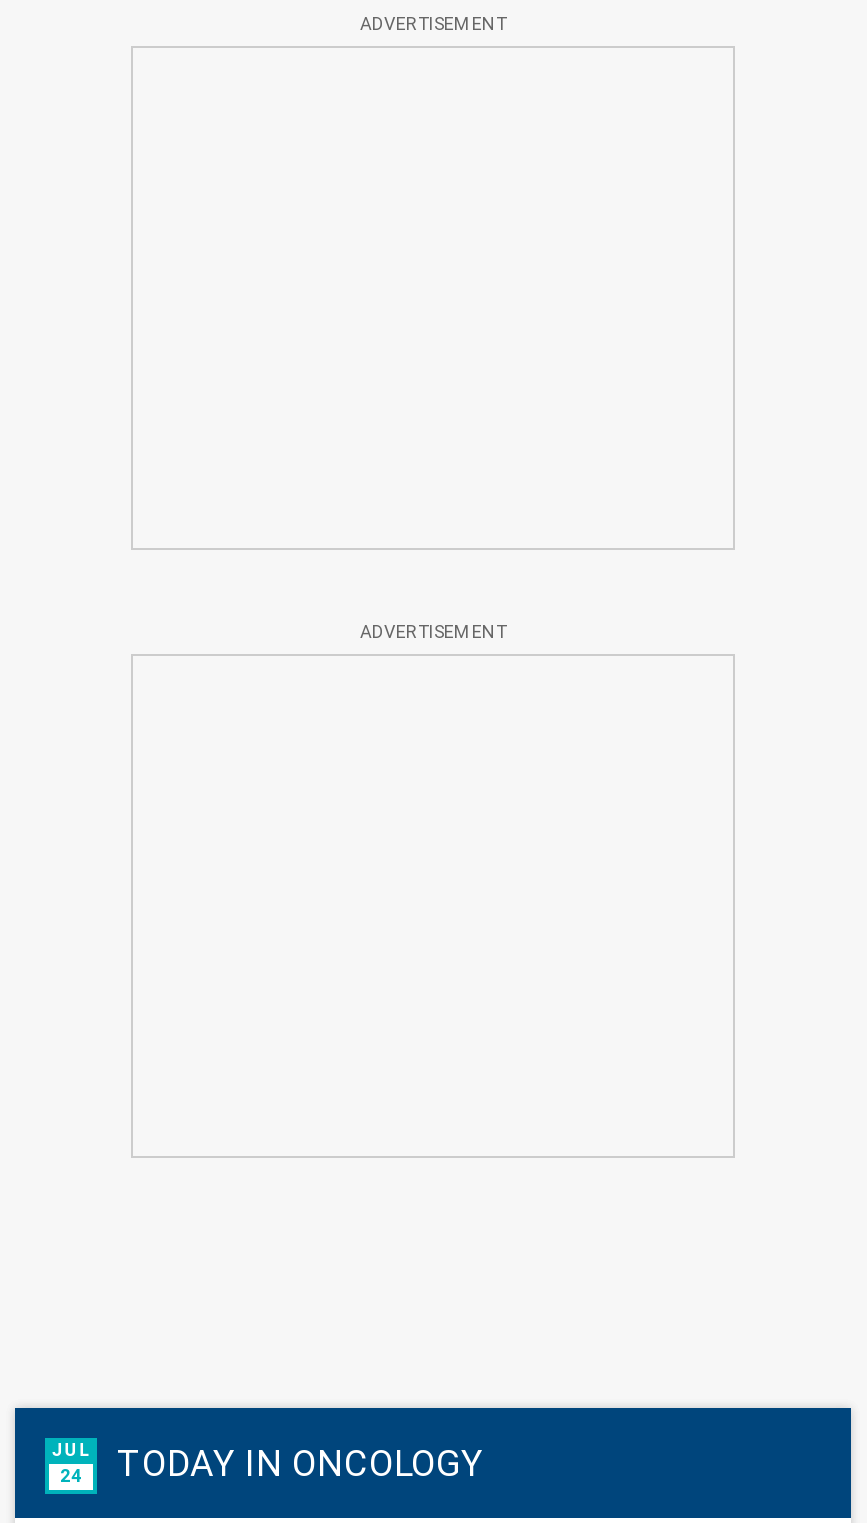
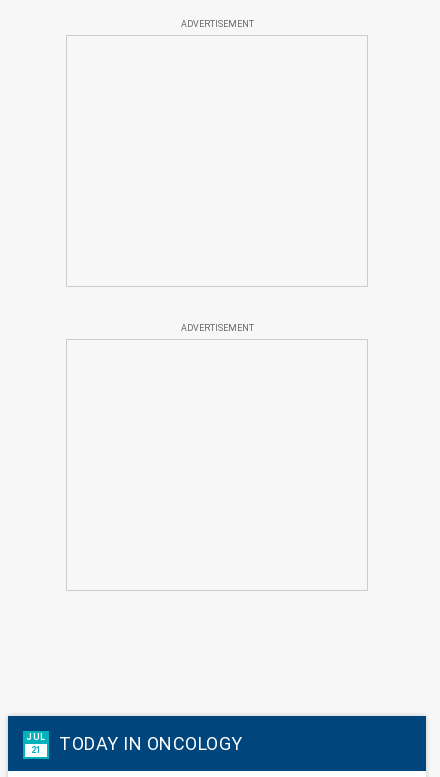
- JUL 24 TODAY IN ONCOLOGY
+ JUL 21 TODAY IN ONCOLOGY
